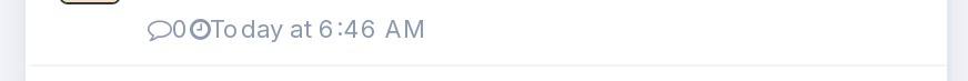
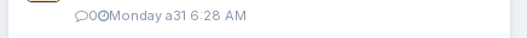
- 0 Today at 6:46 AM
+ 0 Monday a31 6:28 AM
